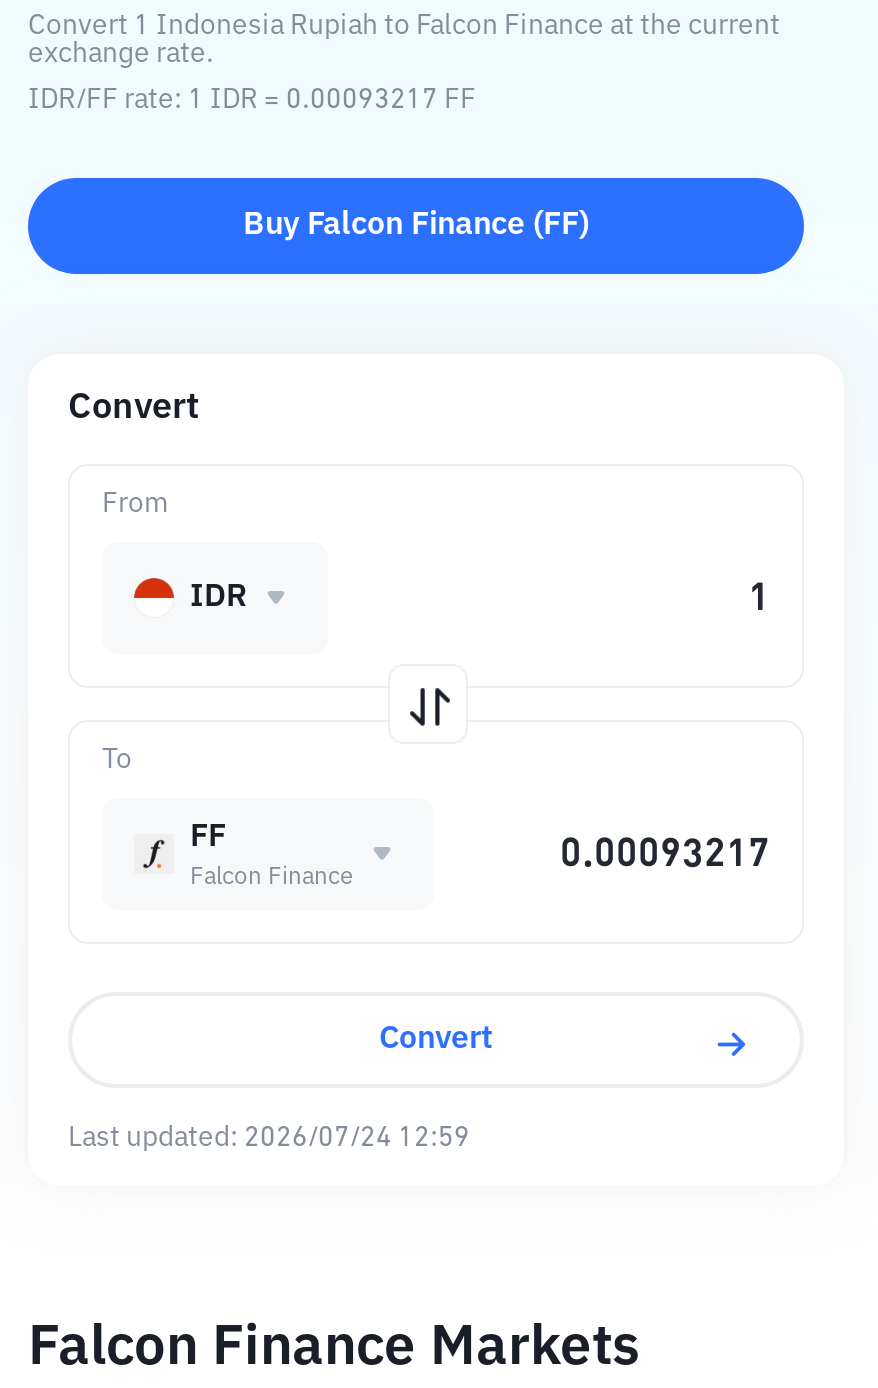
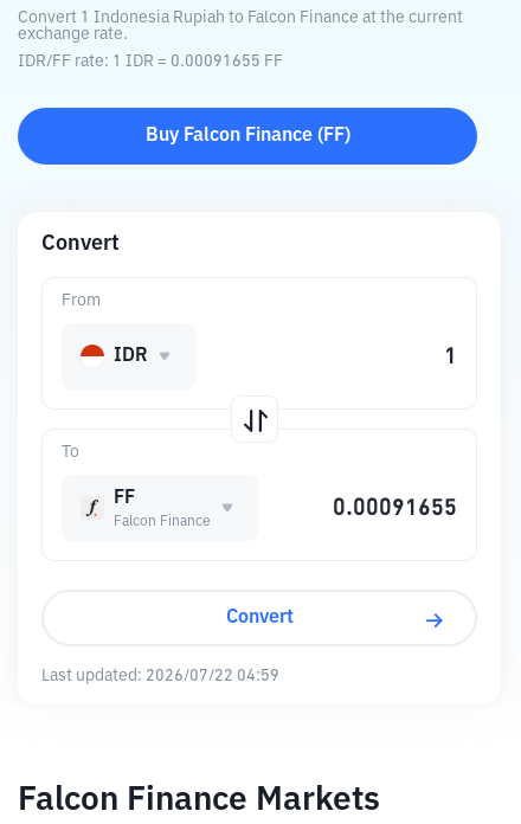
- IDR/FF rate: 1 IDR = 0.00093217 FF
+ IDR/FF rate: 1 IDR = 0.00091655 FF

- Last updated: 2026/07/24 12:59
+ Last updated: 2026/07/22 04:59
